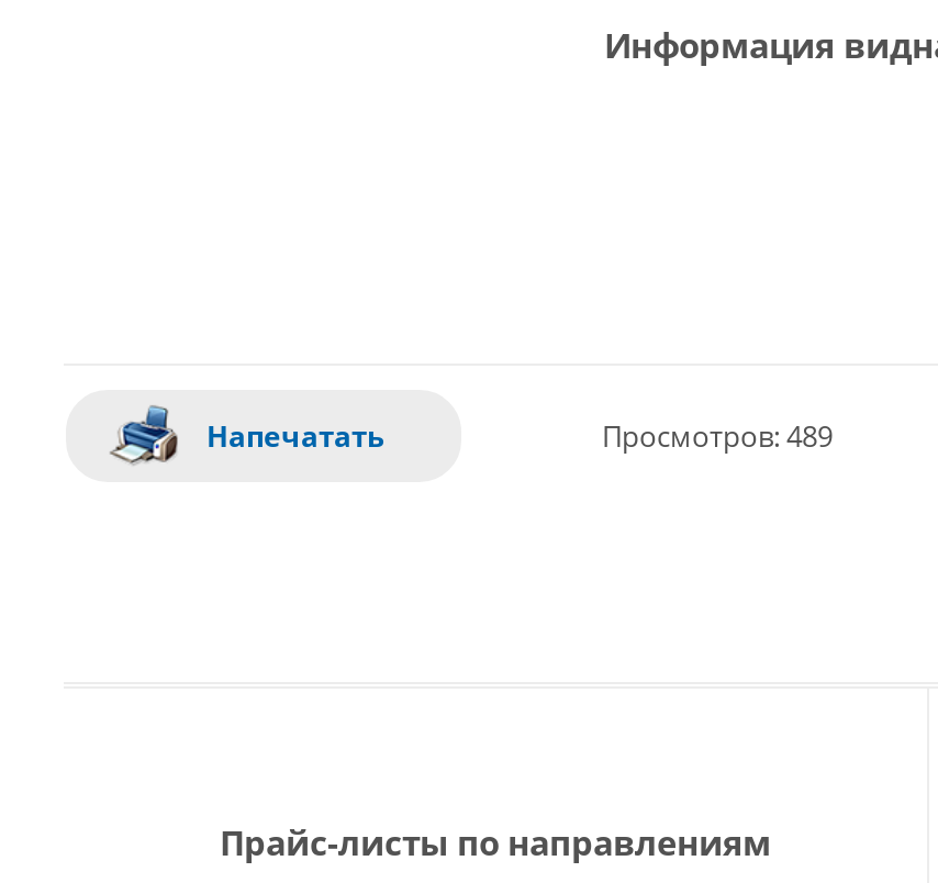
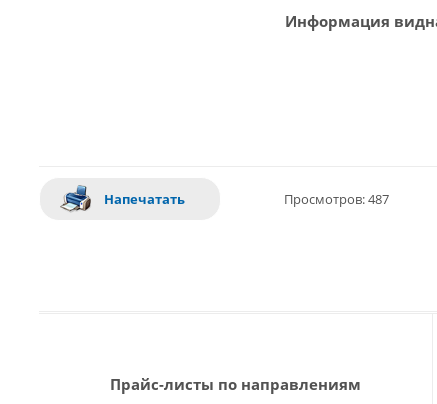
- Просмотров: 489
+ Просмотров: 487
